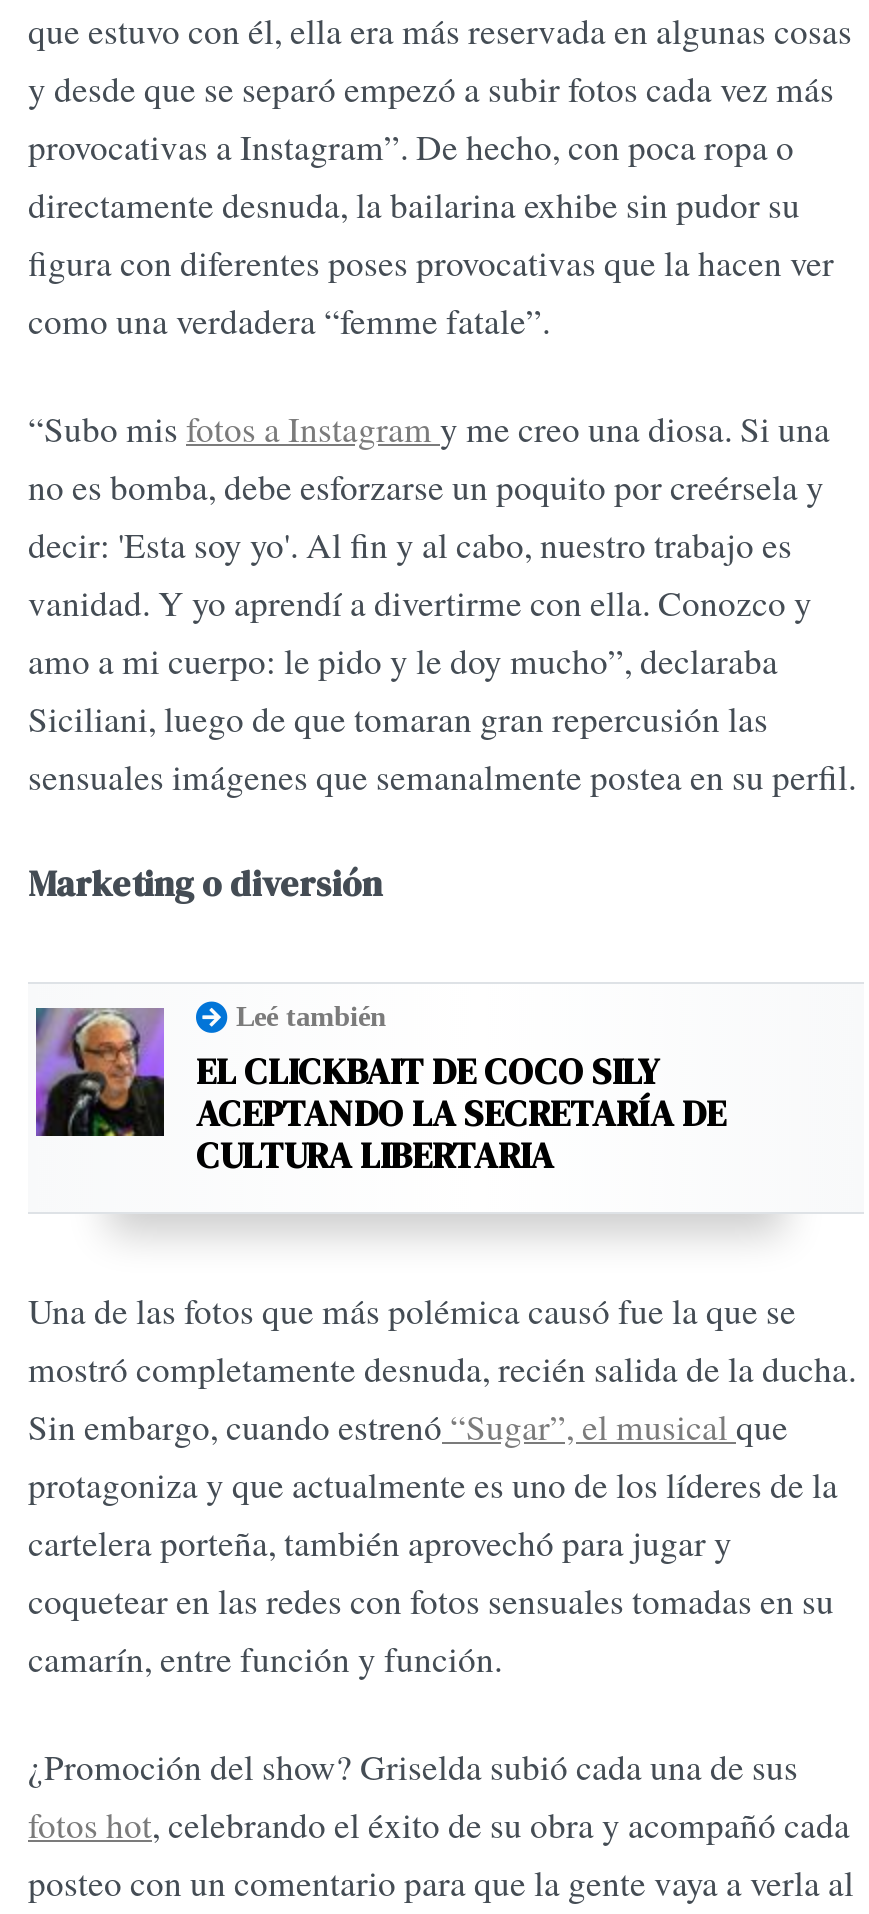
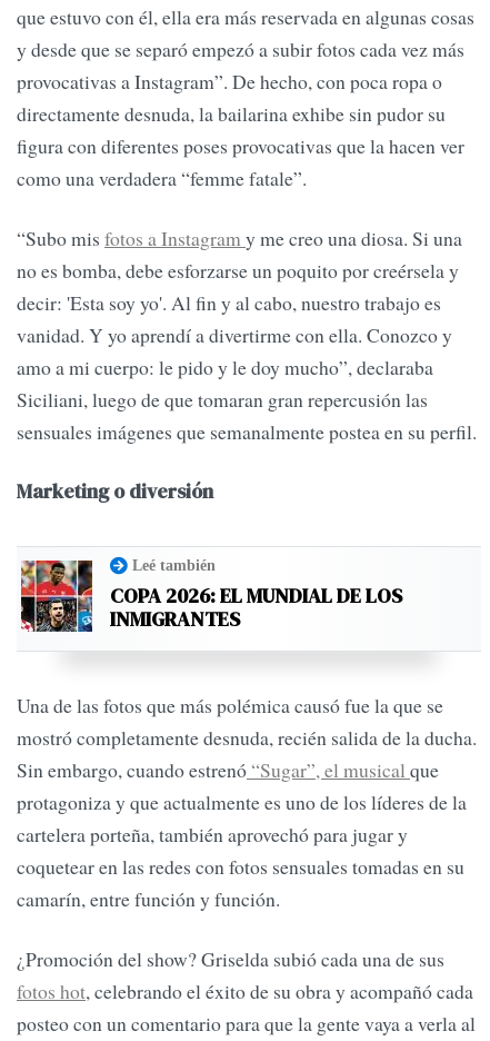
- [image]
- EL CLICKBAIT DE COCO SILY
- ACEPTANDO LA SECRETARÍA DE
- CULTURA LIBERTARIA
+ [image]
+ COPA 2026: EL MUNDIAL DE LOS
+ INMIGRANTES
